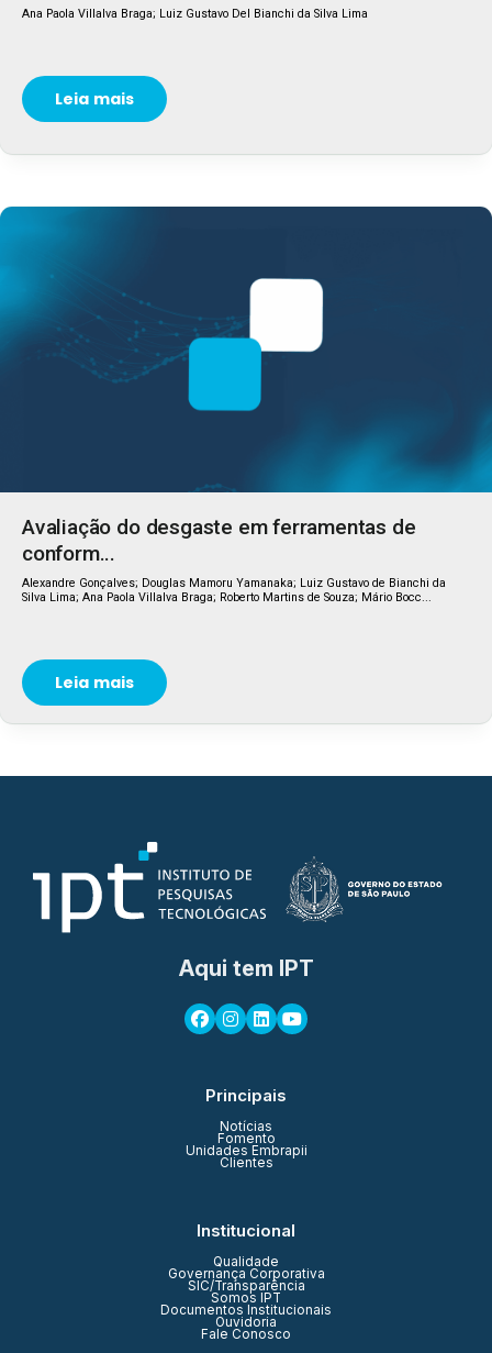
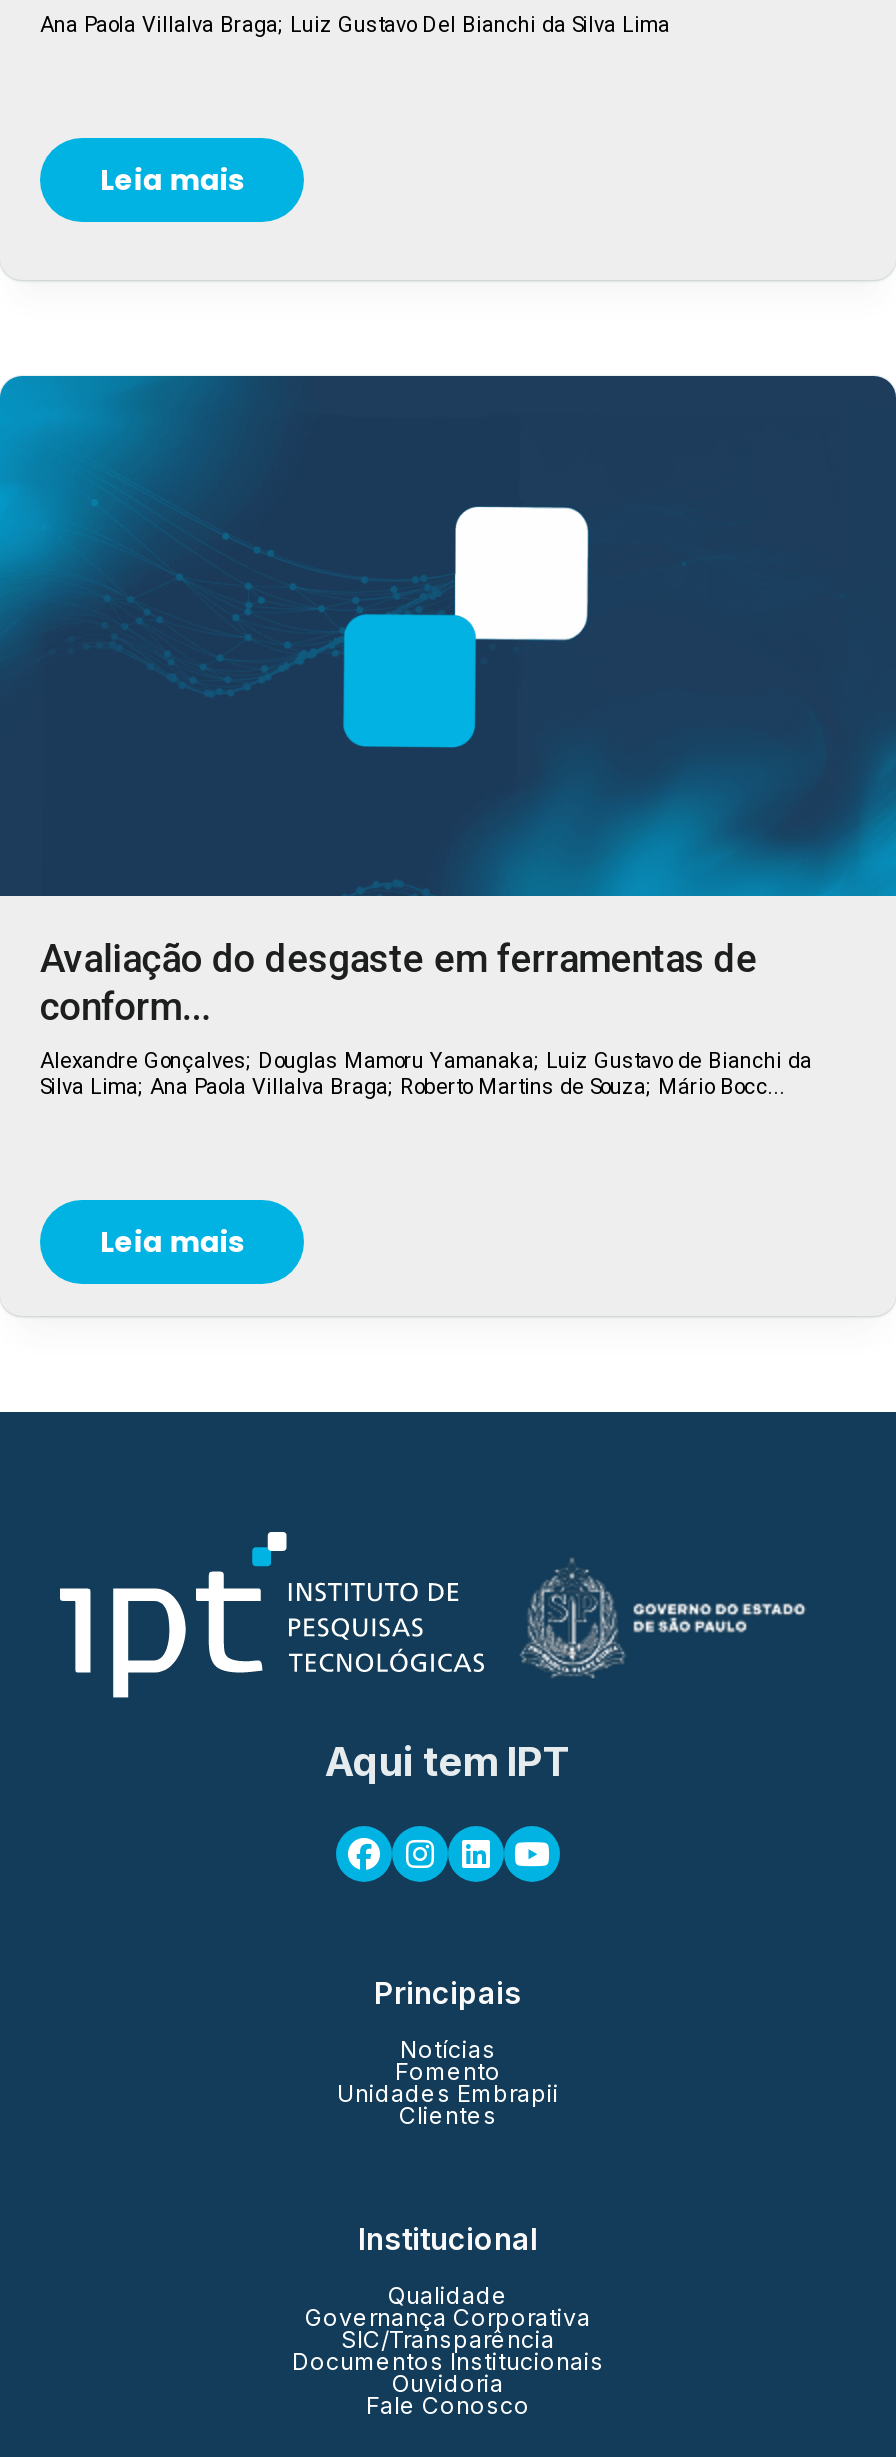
- Somos IPT
